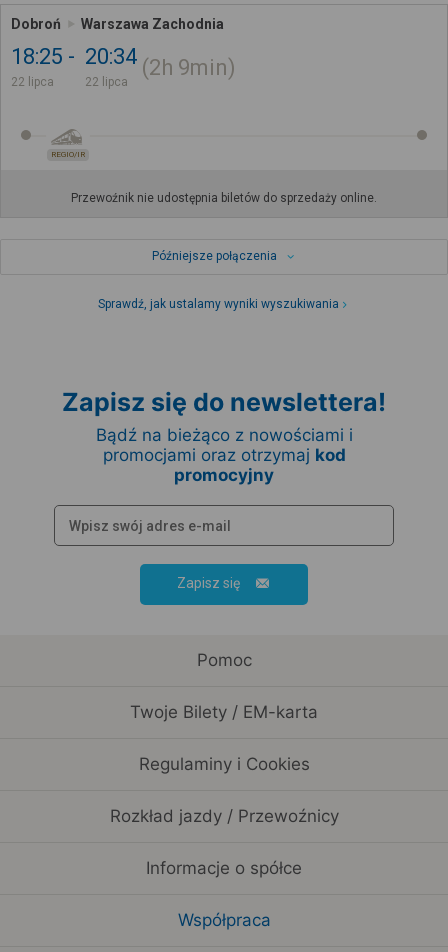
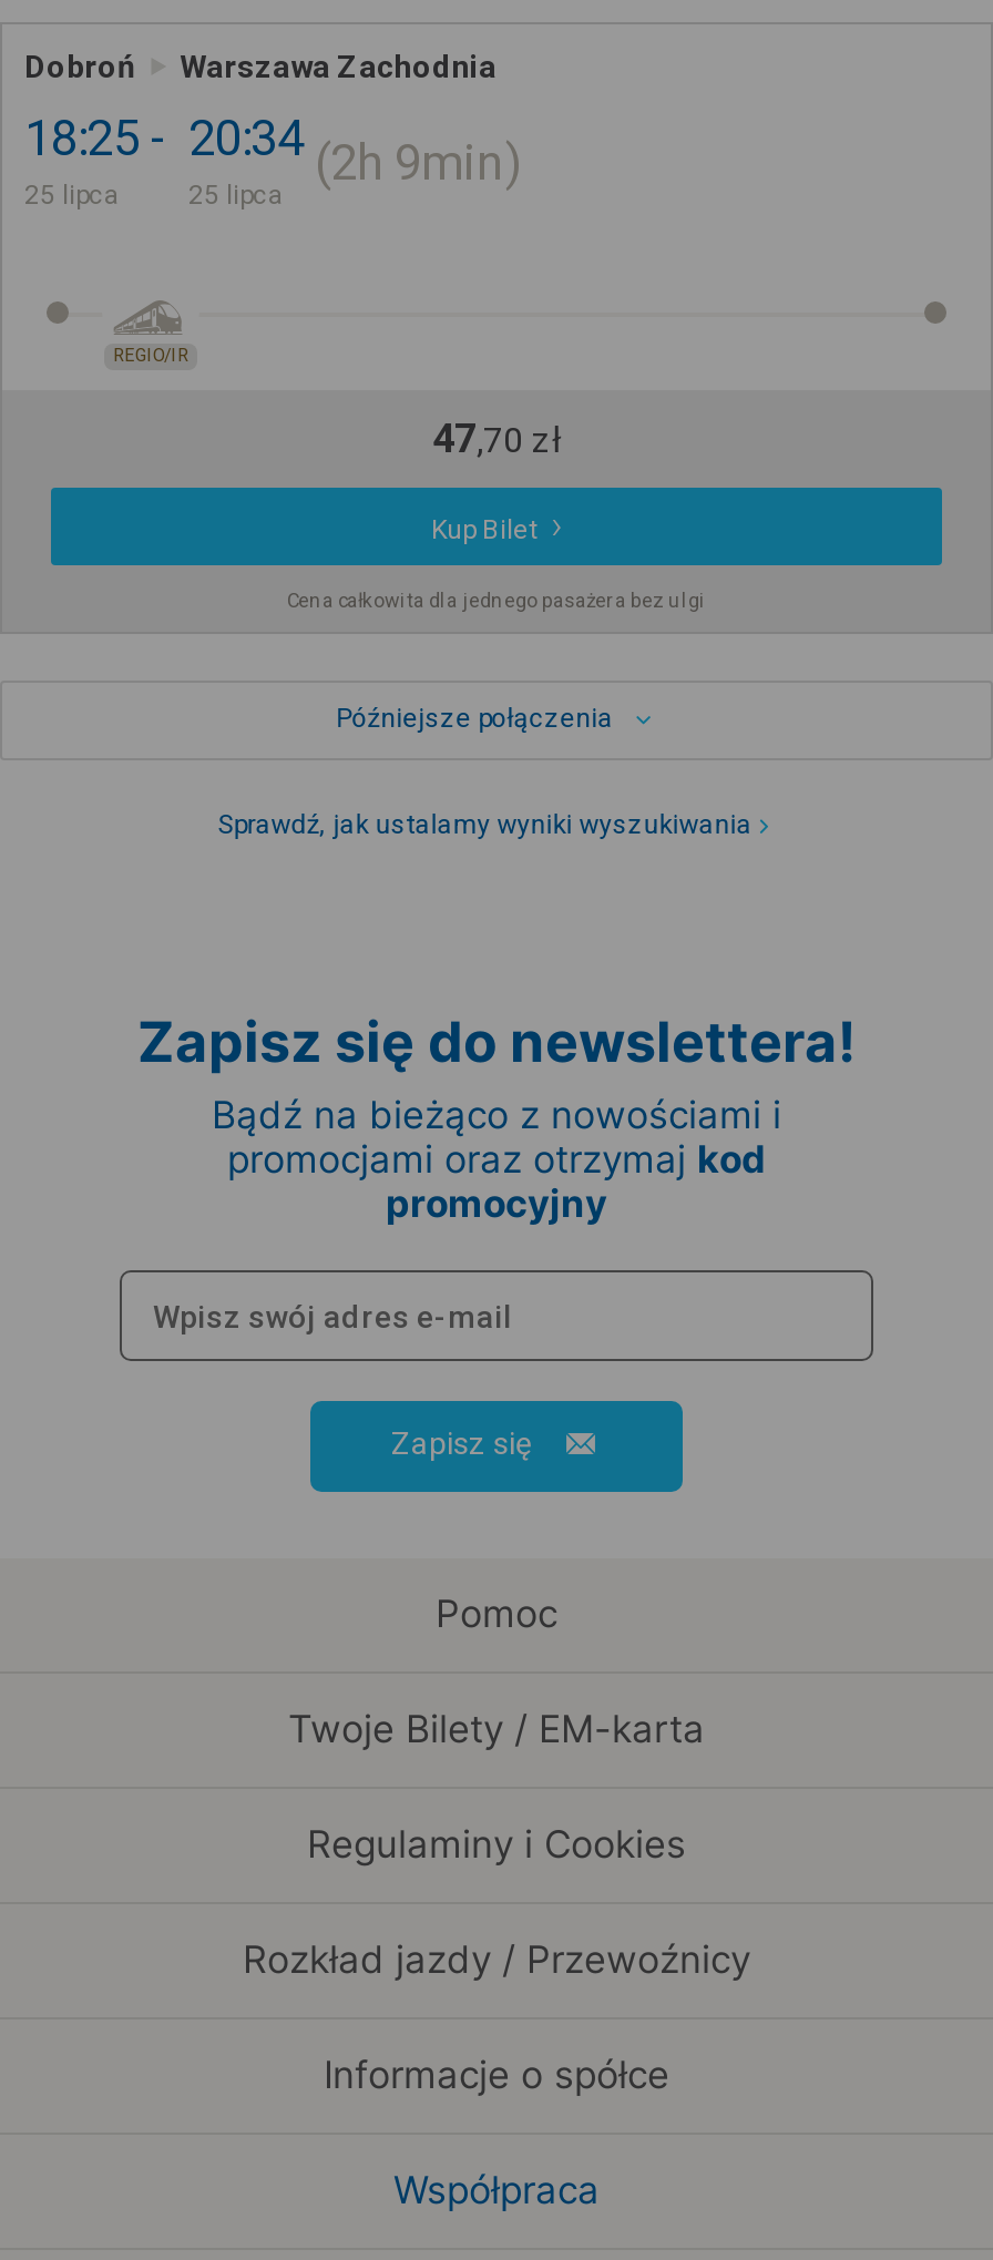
- 22 lipca
+ 25 lipca

- 22 lipca
+ 25 lipca

- Przewoźnik nie udostępnia biletów do sprzedaży online.
+ 47,70 zł
+ Kup Bilet
+ Cena całkowita dla jednego pasażera bez ulgi
